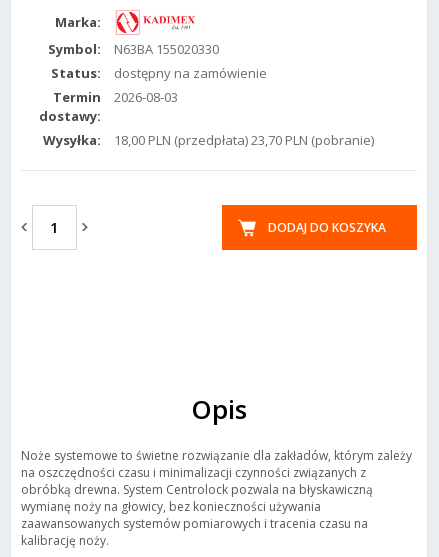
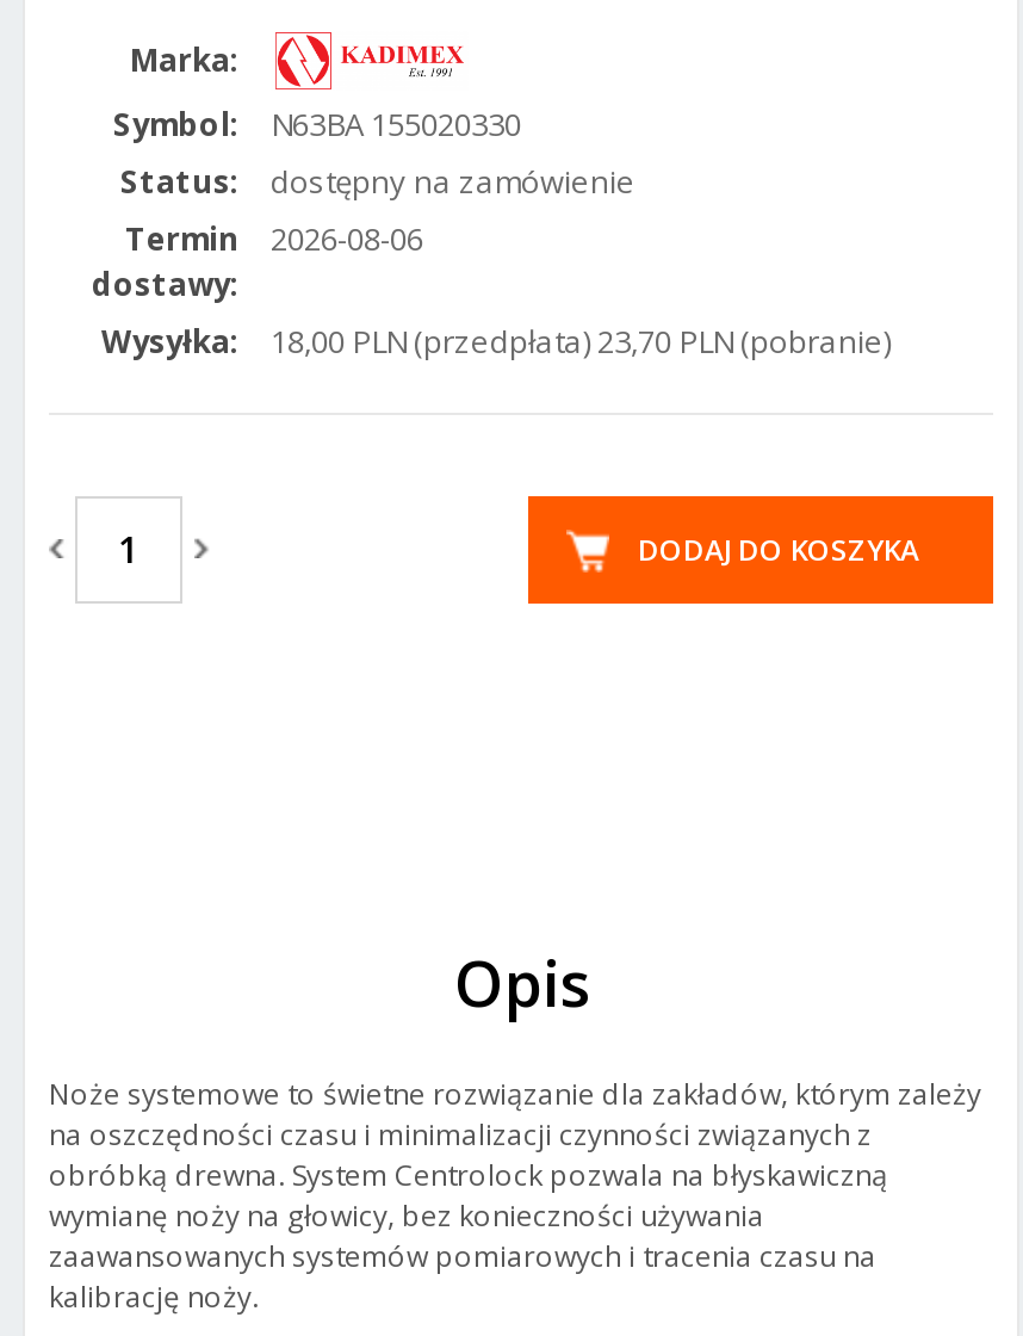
- Termin 2026-08-03
+ Termin 2026-08-06
